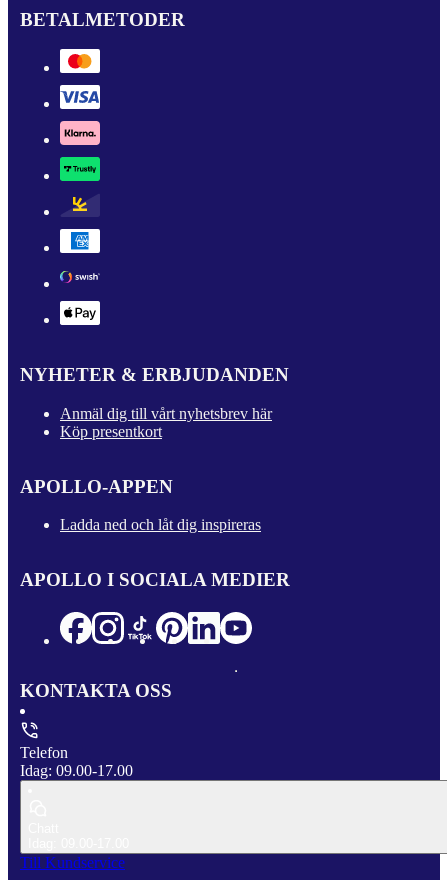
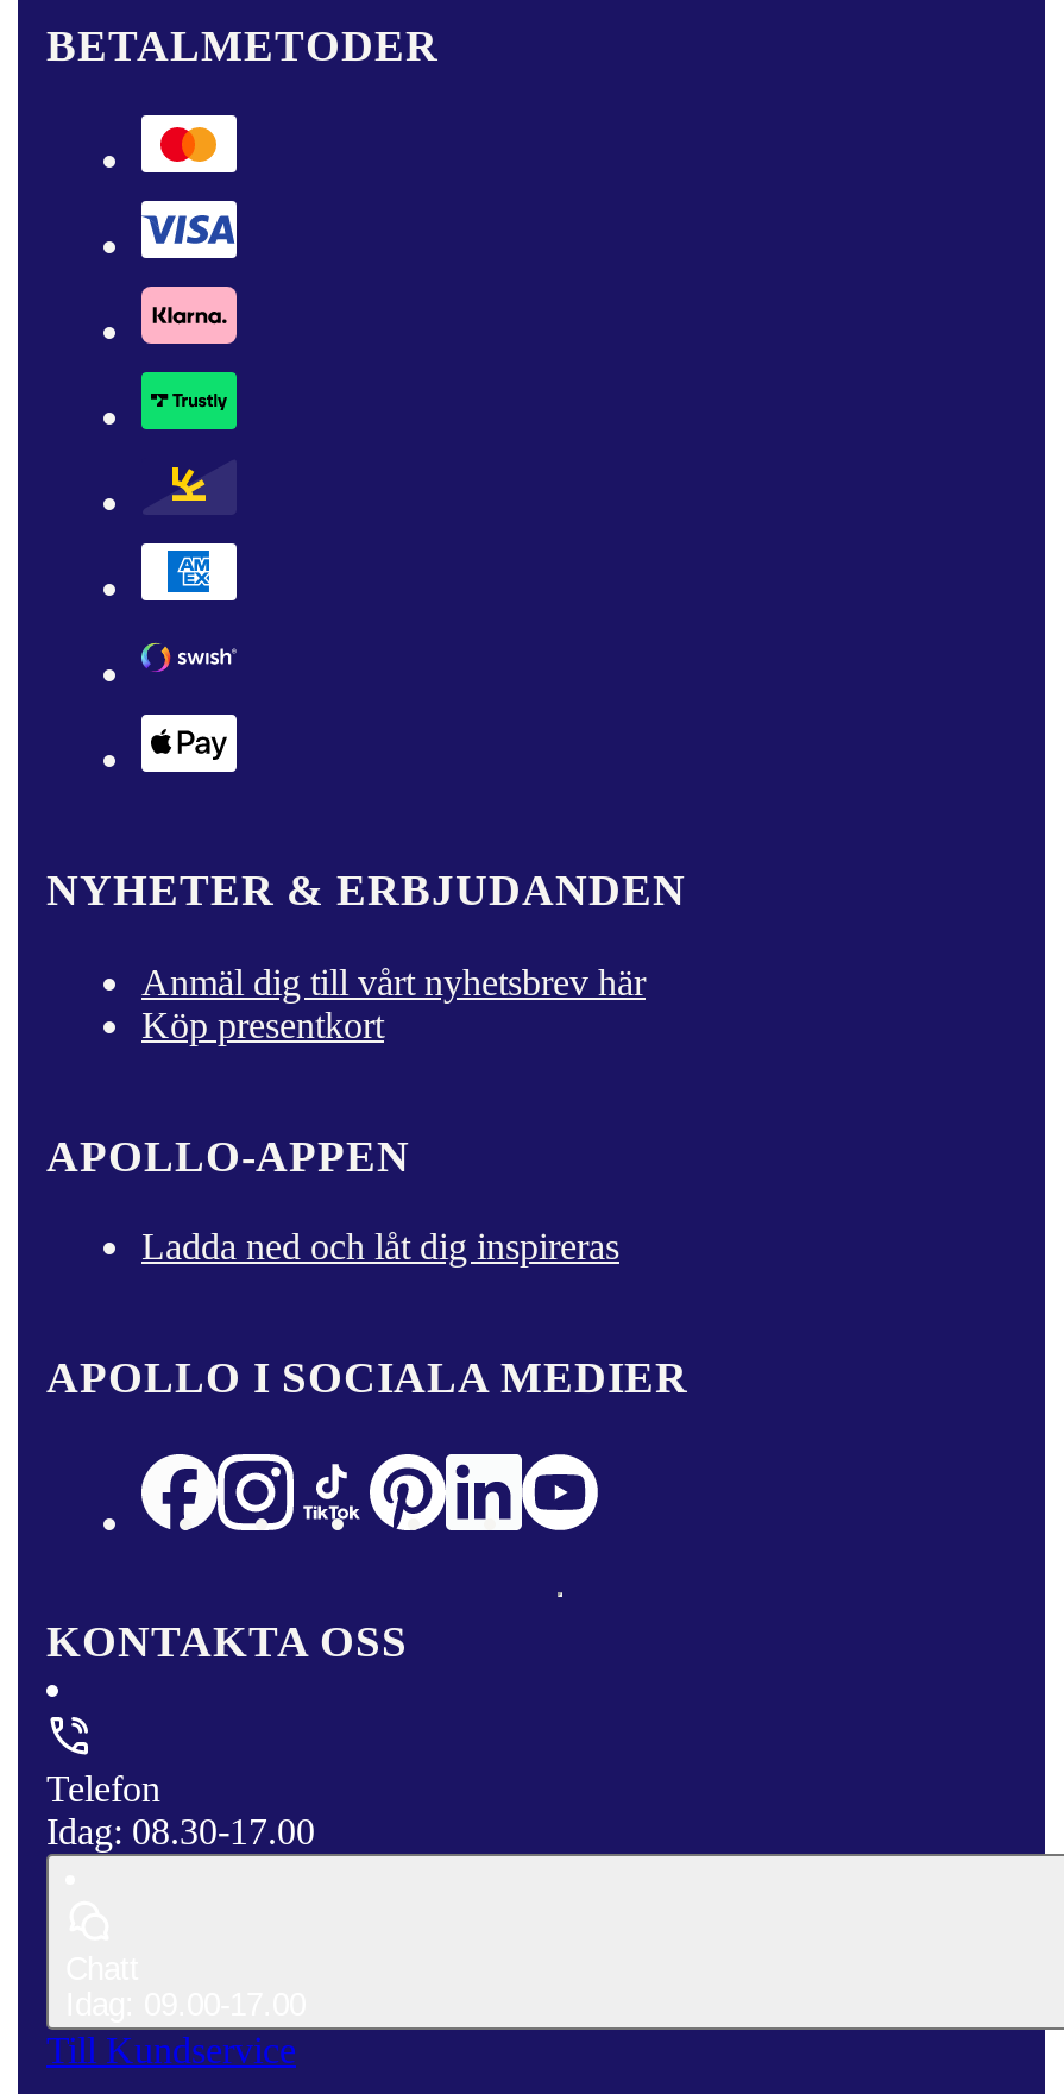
- Idag: 09.00-17.00
+ Idag: 08.30-17.00
